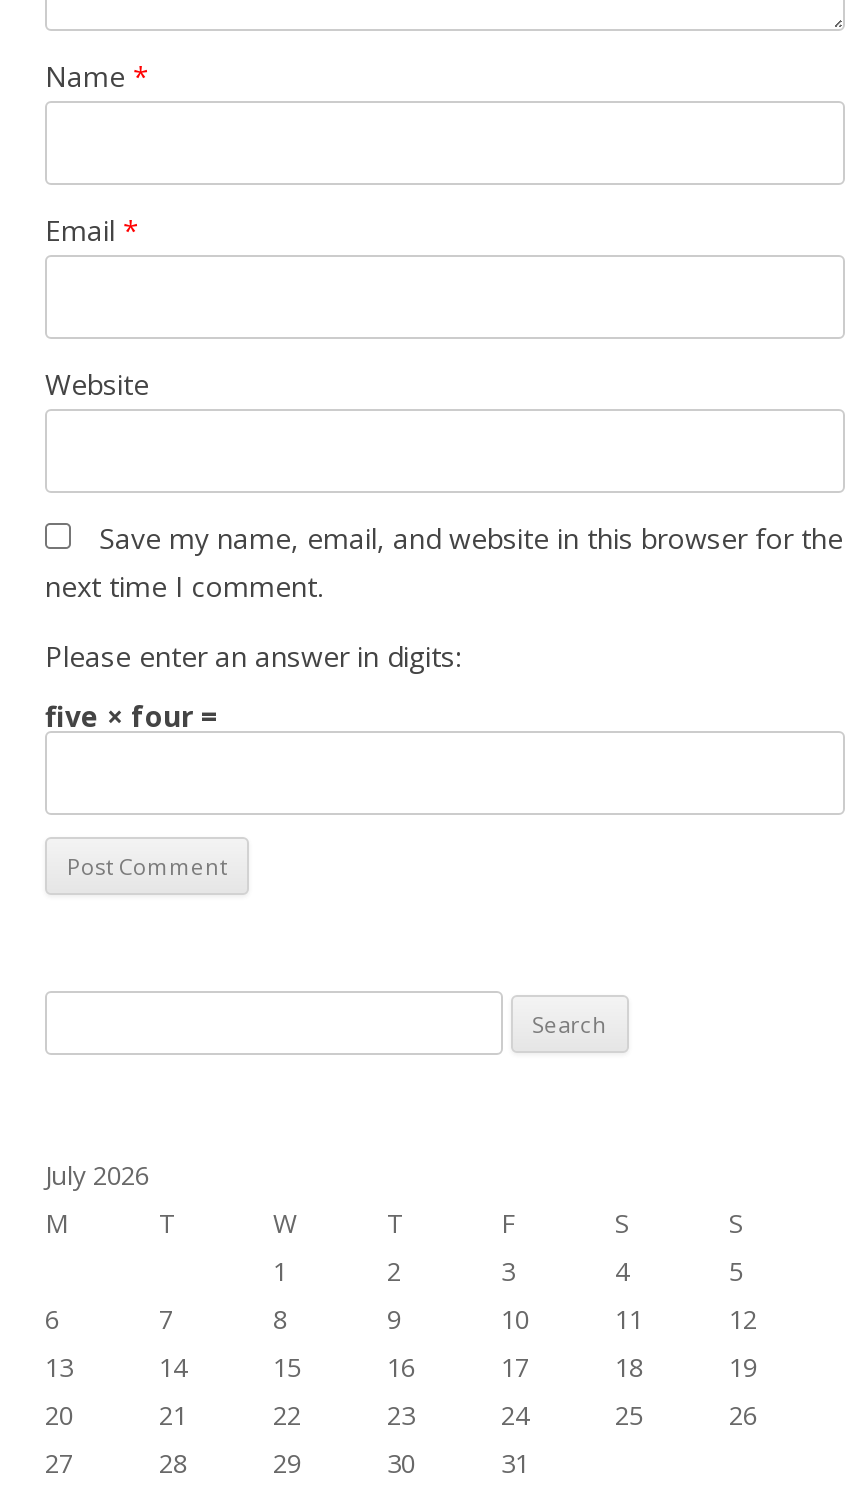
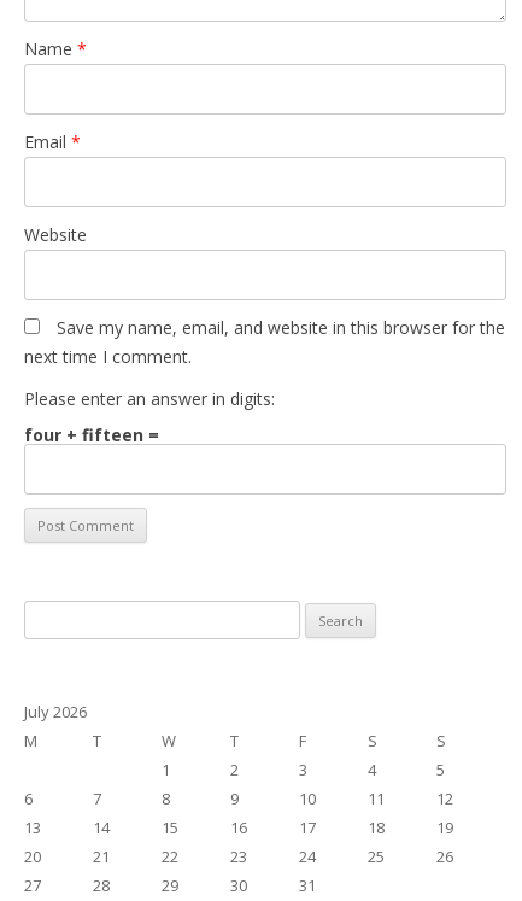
- five × four =
+ four + fifteen =
